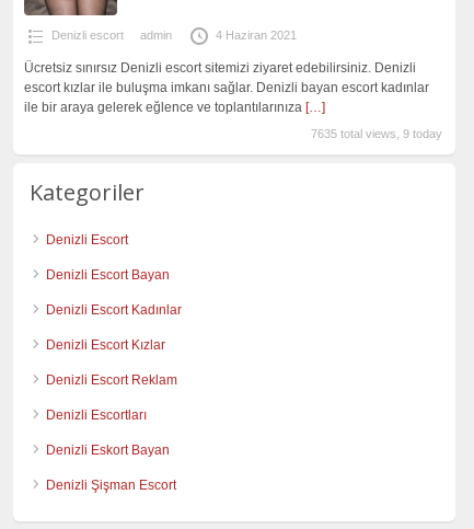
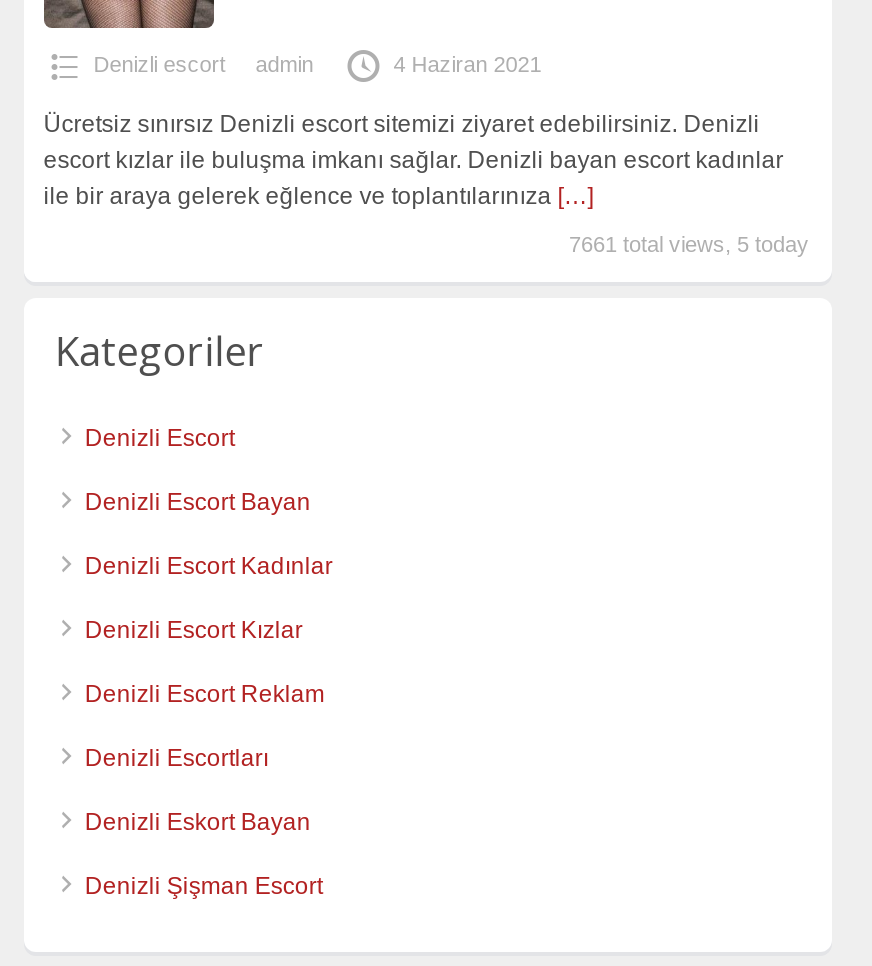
- 7635 total views, 9 today
+ 7661 total views, 5 today
